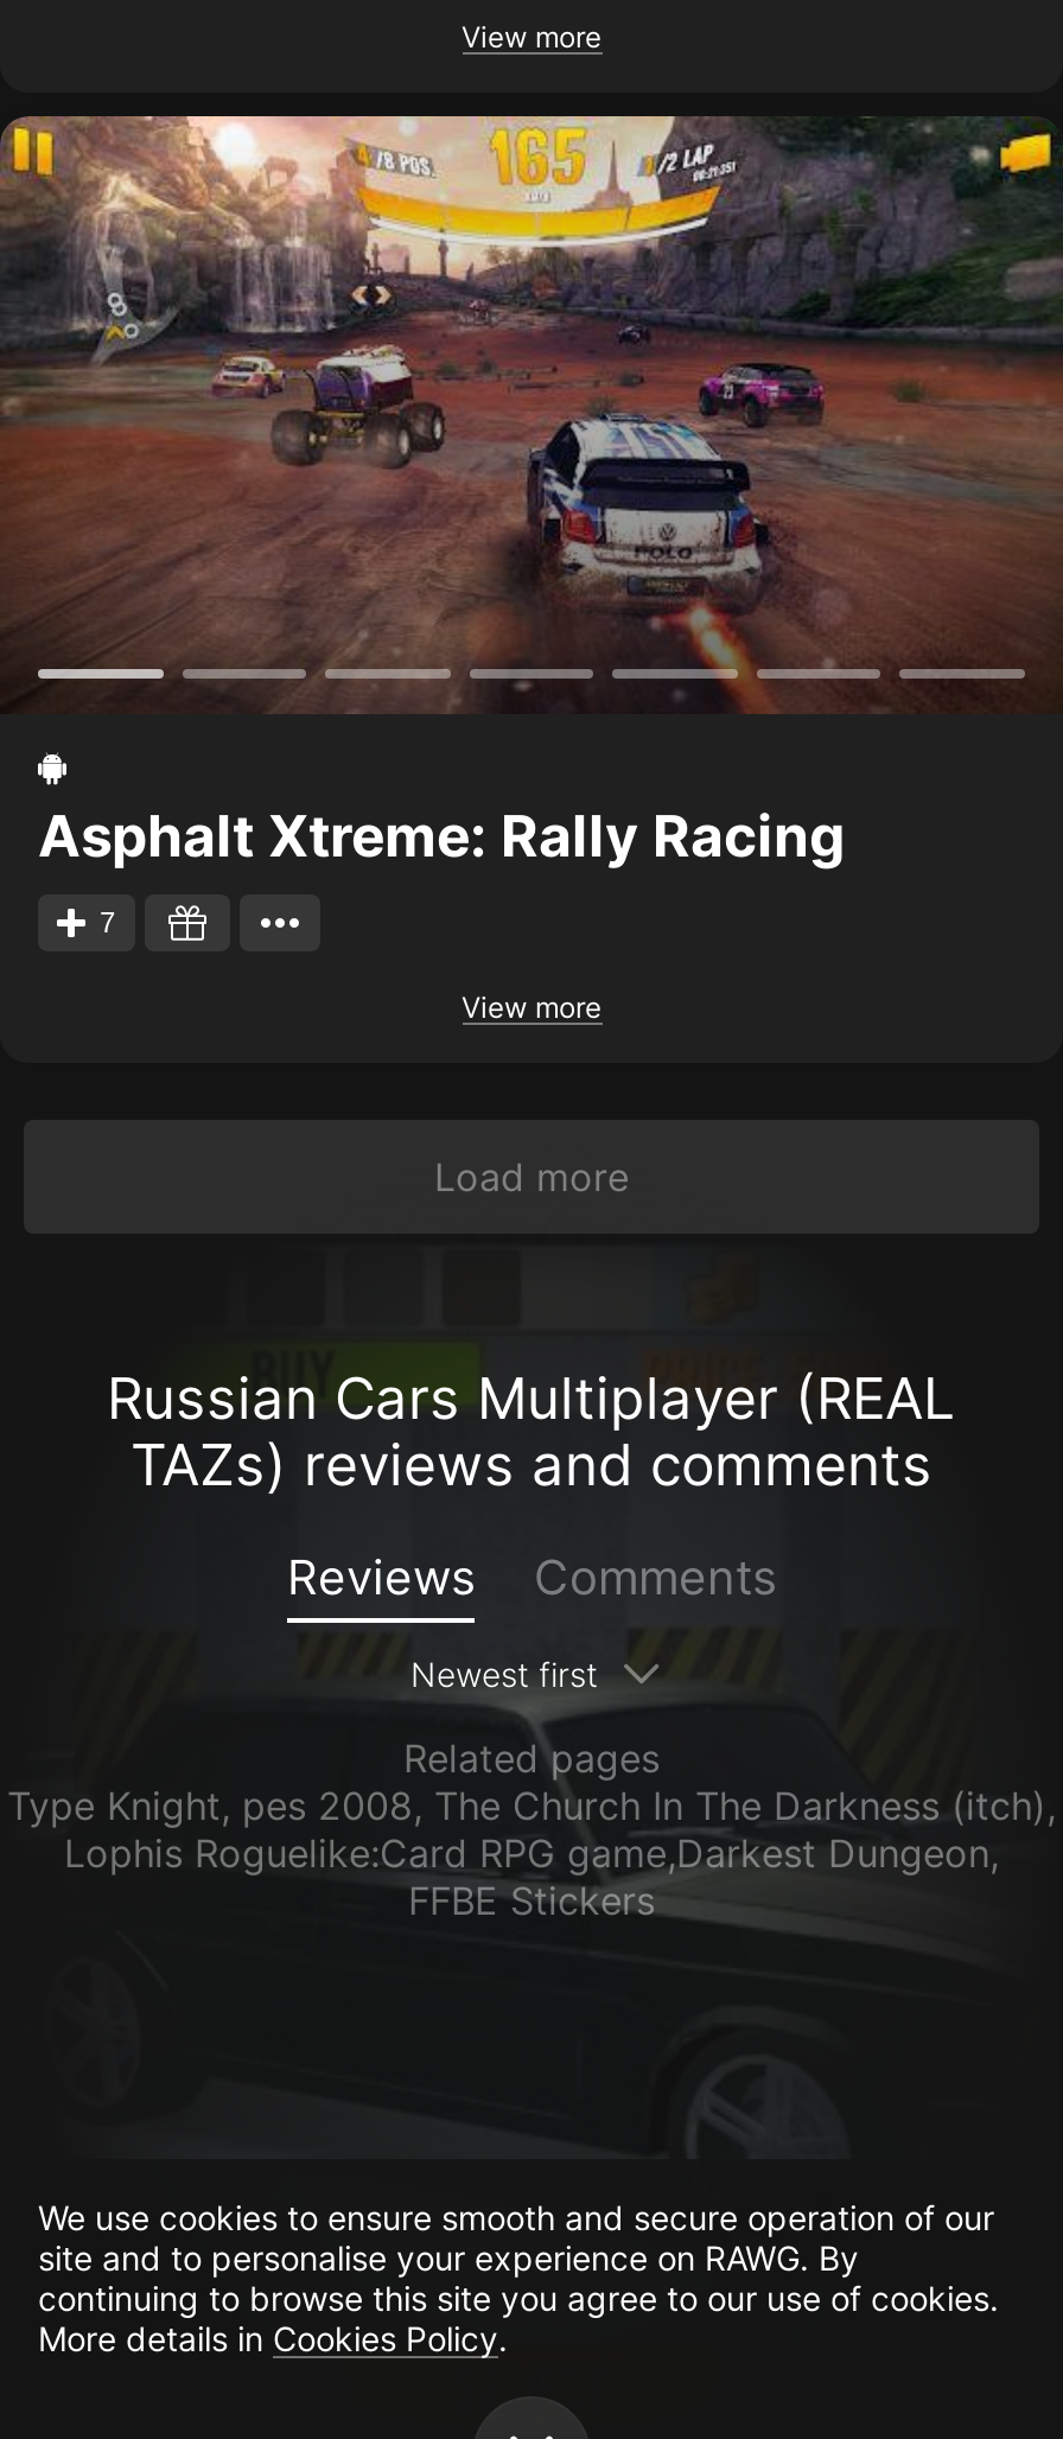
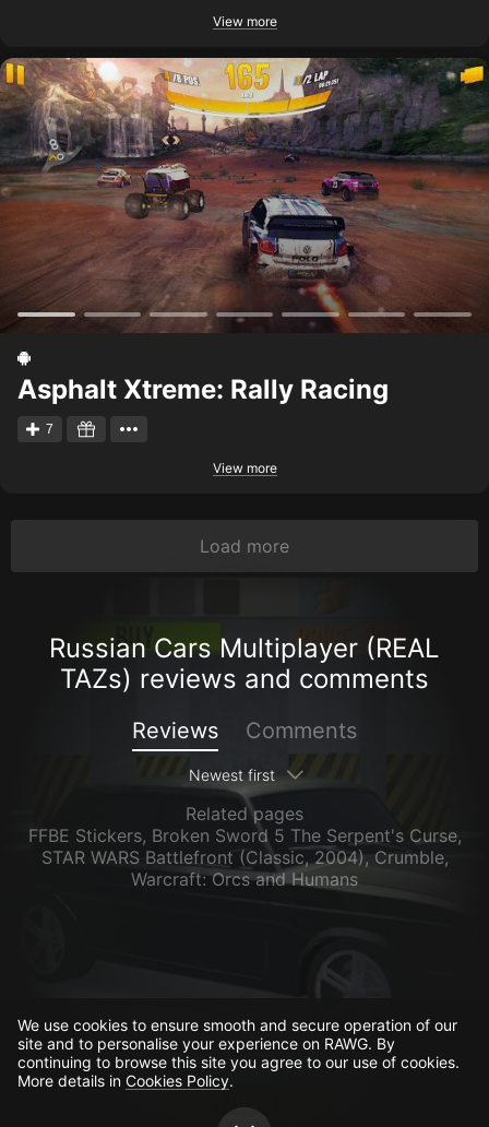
- Type Knight, pes 2008, The Church In The Darkness (itch),
- Lophis Roguelike:Card RPG game,Darkest Dungeon,
- FFBE Stickers
+ FFBE Stickers, Broken Sword 5 The Serpent's Curse,
+ STAR WARS Battlefront (Classic, 2004), Crumble,
+ Warcraft: Orcs and Humans
